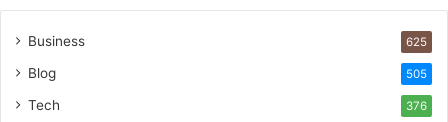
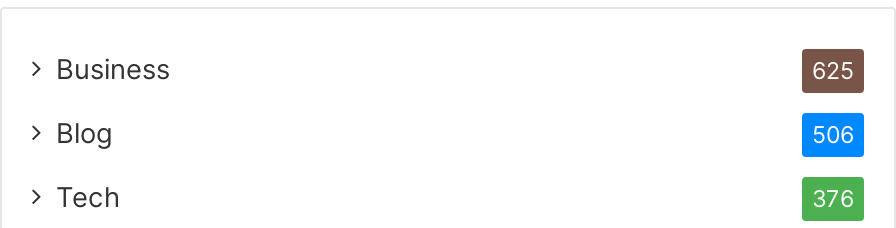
- 505
+ 506
